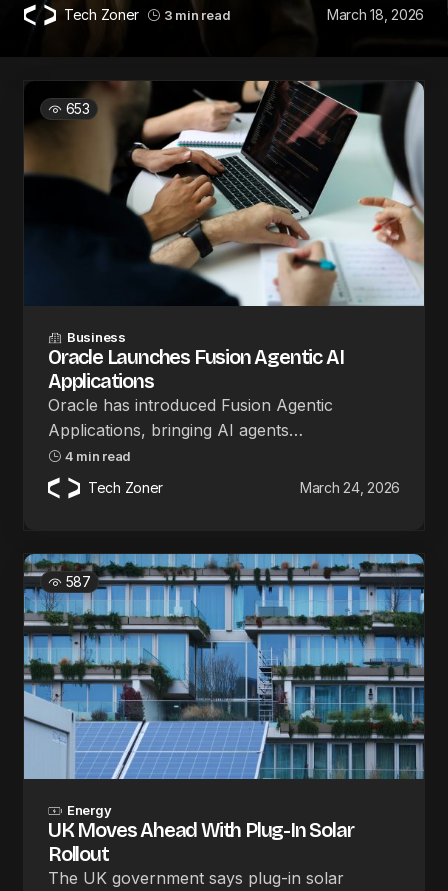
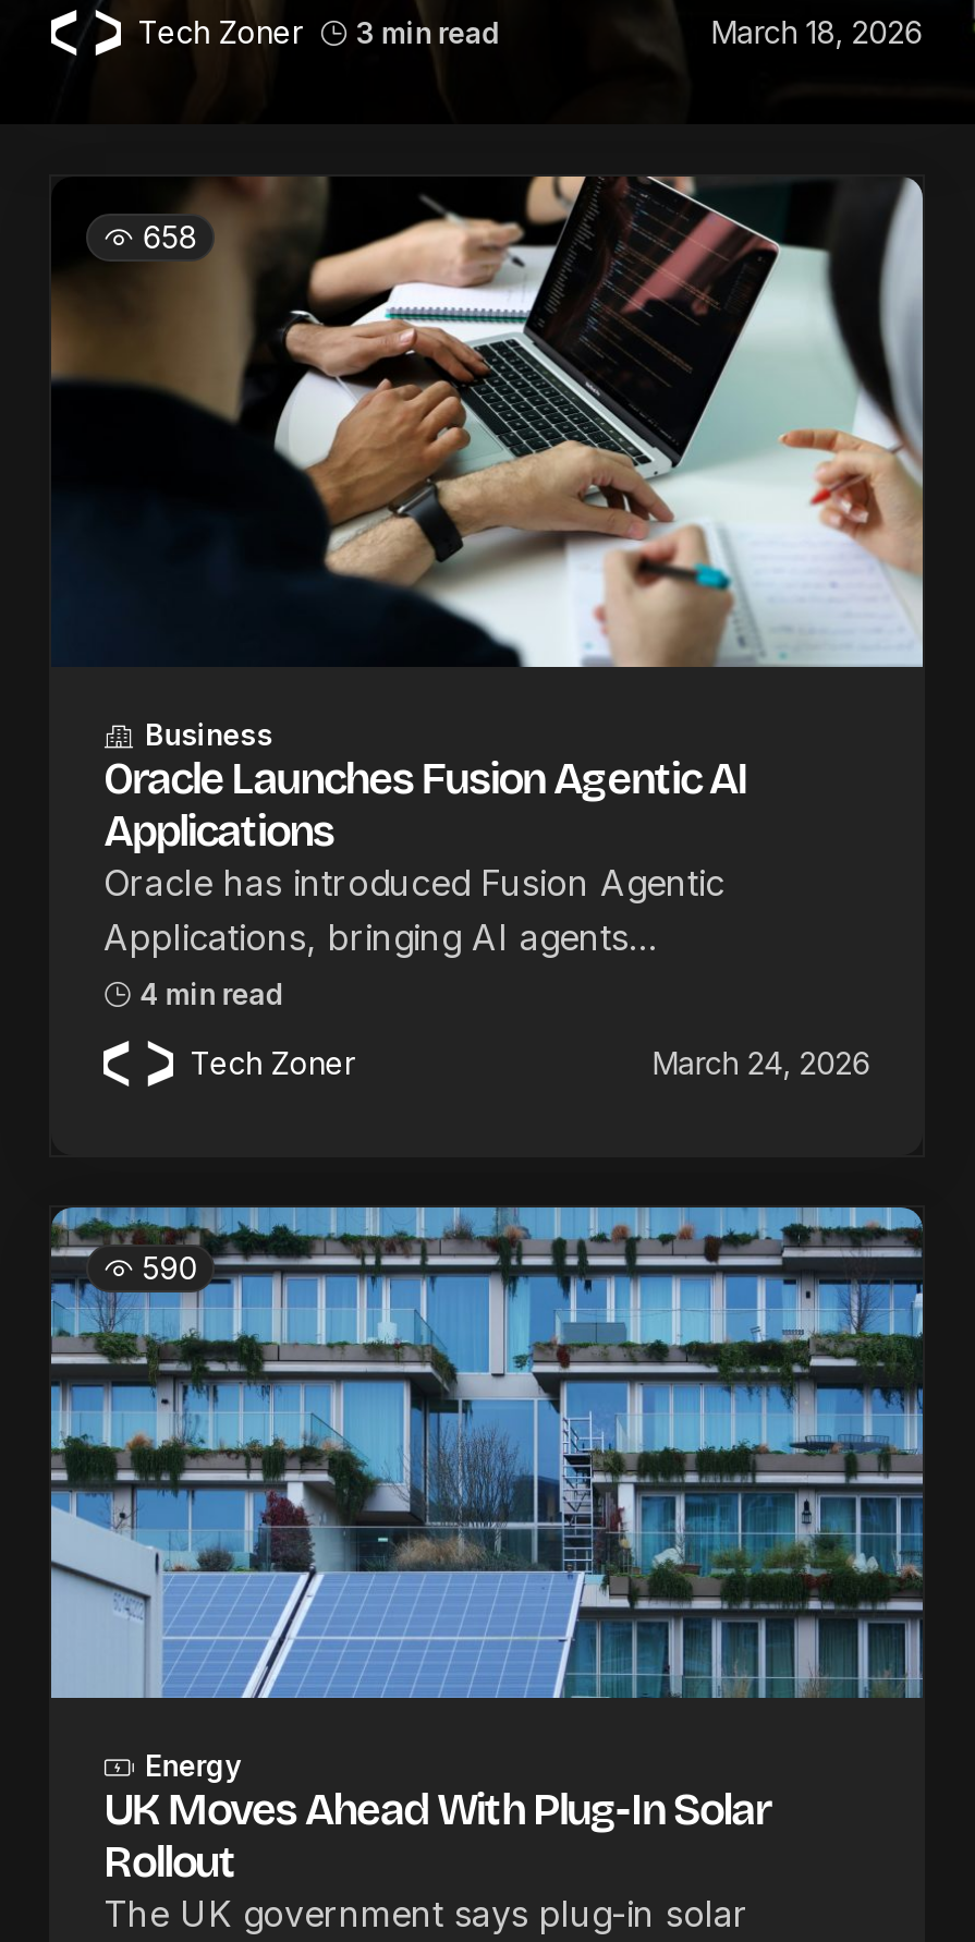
- 653
+ 658

- 587
+ 590
